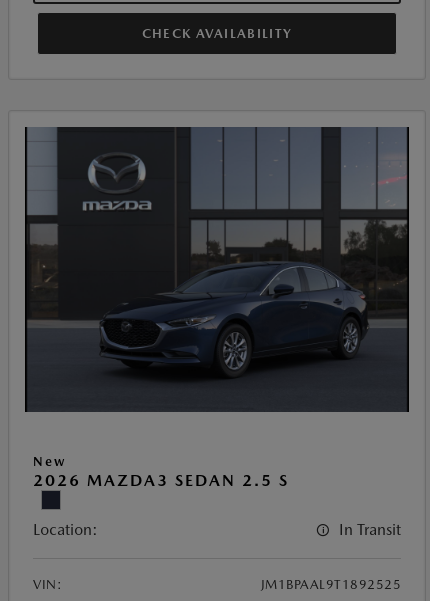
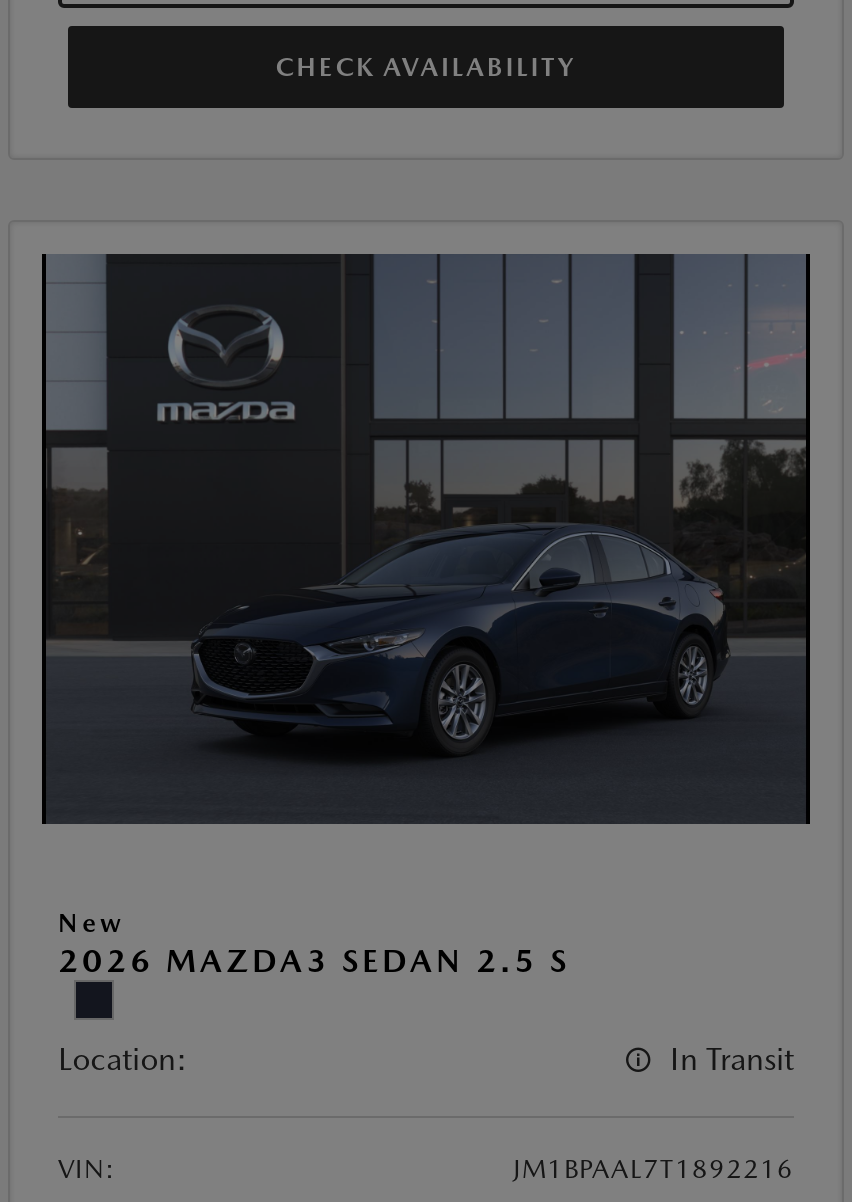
- JM1BPAAL9T1892525
+ JM1BPAAL7T1892216
